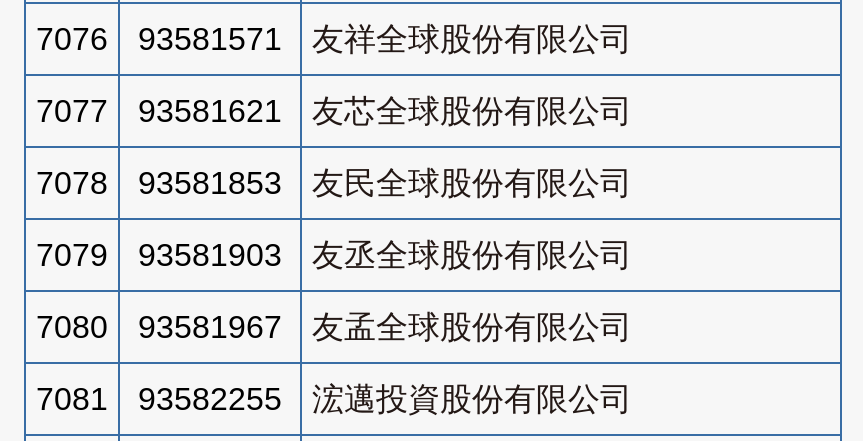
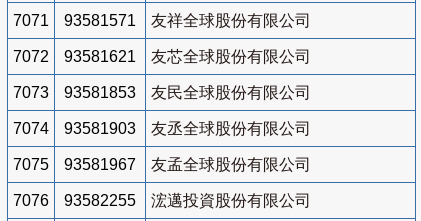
- 7076 93581571 友祥全球股份有限公司
+ 7071 93581571 友祥全球股份有限公司

- 7077 93581621 友芯全球股份有限公司
+ 7072 93581621 友芯全球股份有限公司

- 7078 93581853 友民全球股份有限公司
+ 7073 93581853 友民全球股份有限公司

- 7079 93581903 友丞全球股份有限公司
+ 7074 93581903 友丞全球股份有限公司

- 7080 93581967 友孟全球股份有限公司
+ 7075 93581967 友孟全球股份有限公司

- 7081 93582255 浤邁投資股份有限公司
+ 7076 93582255 浤邁投資股份有限公司
